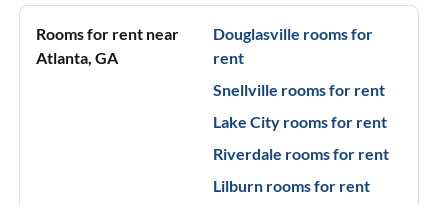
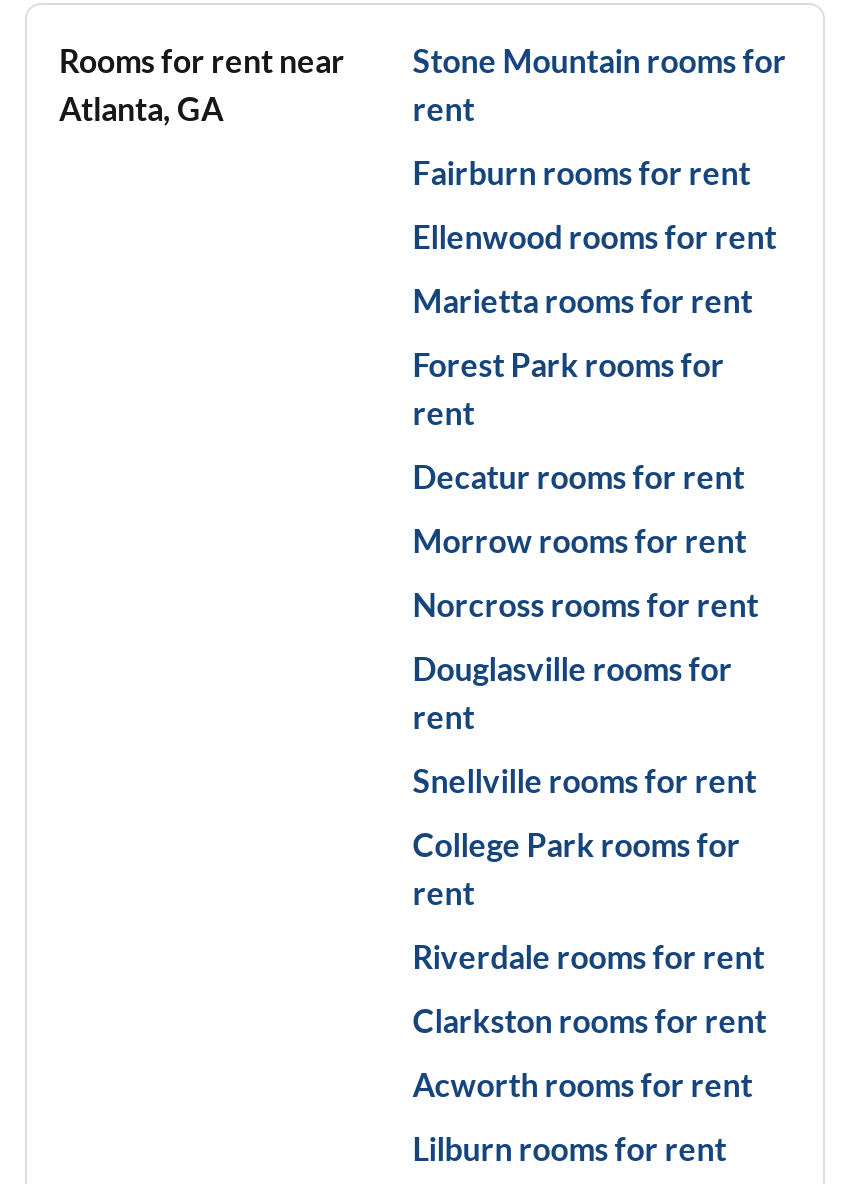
+ Stone Mountain rooms for
+ rent
+ Fairburn rooms for rent
+ Ellenwood rooms for rent
+ Marietta rooms for rent
+ Forest Park rooms for
+ rent
+ Decatur rooms for rent
+ Morrow rooms for rent
+ Norcross rooms for rent

- Lake City rooms for rent
+ College Park rooms for
+ rent

+ Clarkston rooms for rent
+ Acworth rooms for rent
